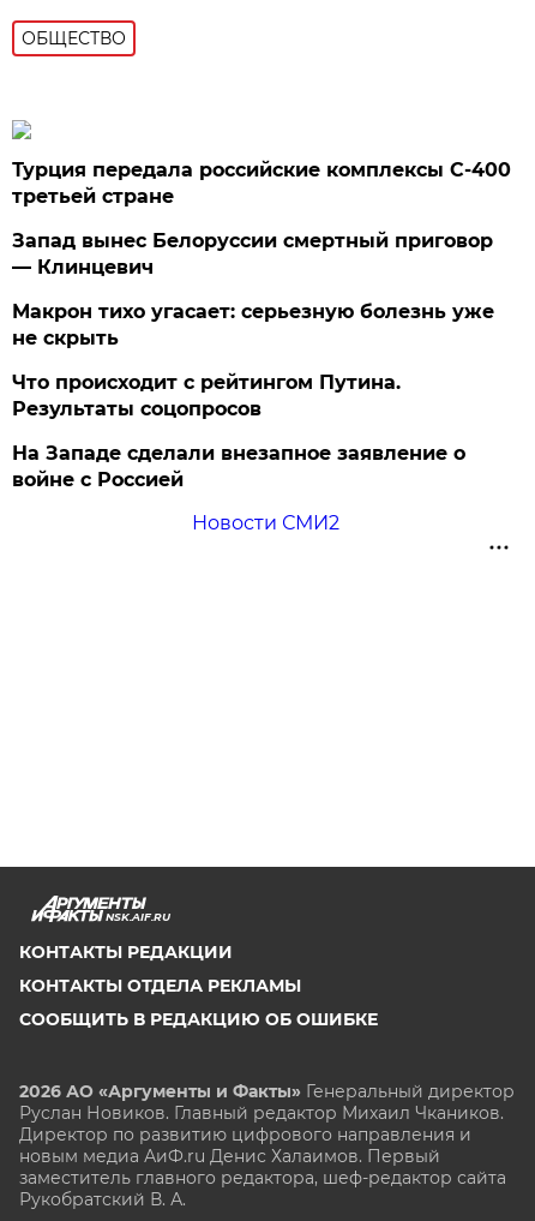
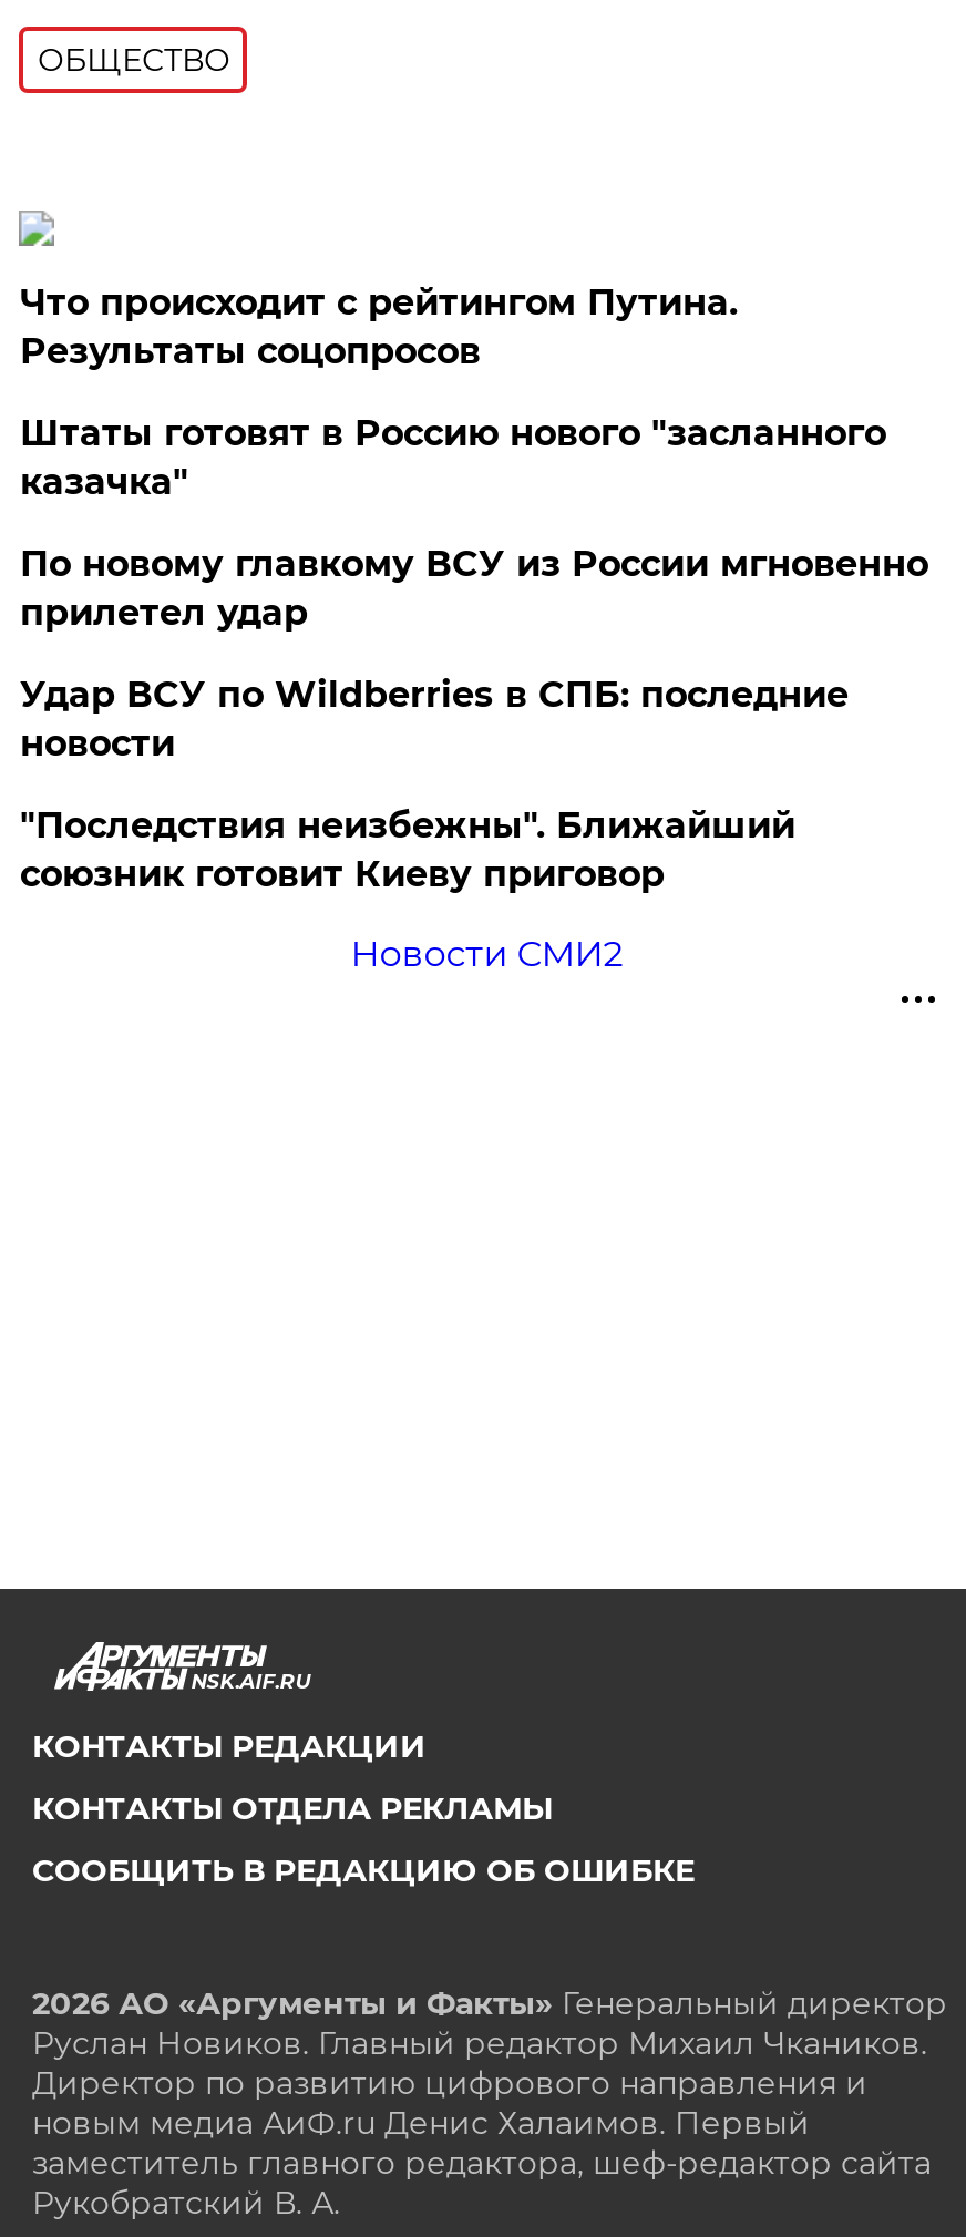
- Турция передала российские комплексы С-400
- третьей стране
- Запад вынес Белоруссии смертный приговор
- — Клинцевич
- Макрон тихо угасает: серьезную болезнь уже
- не скрыть

moved up: Что происходит с рейтингом Путина. | Результаты соцопросов

- На Западе сделали внезапное заявление о
- войне с Россией
+ Штаты готовят в Россию нового "засланного
+ казачка"
+ По новому главкому ВСУ из России мгновенно
+ прилетел удар
+ Удар ВСУ по Wildberries в СПБ: последние
+ новости
+ "Последствия неизбежны". Ближайший
+ союзник готовит Киеву приговор
